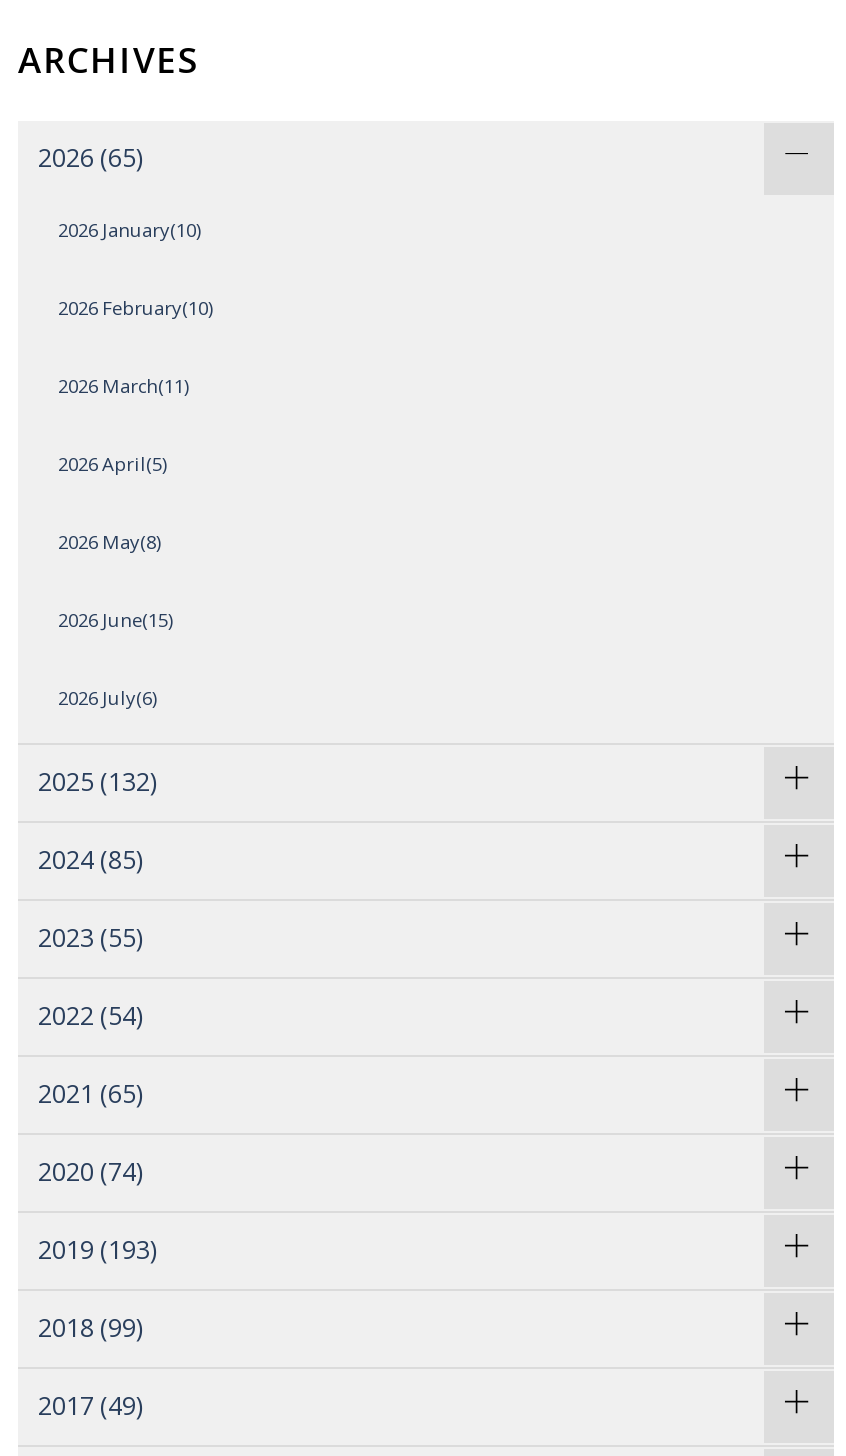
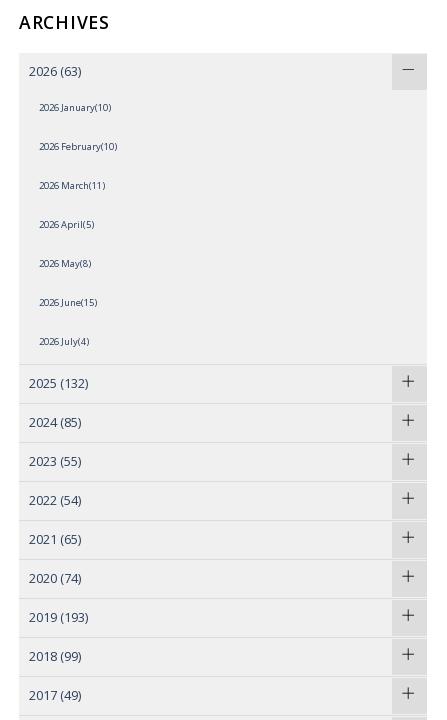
- 2026 (65)
+ 2026 (63)

- 2026 July(6)
+ 2026 July(4)
